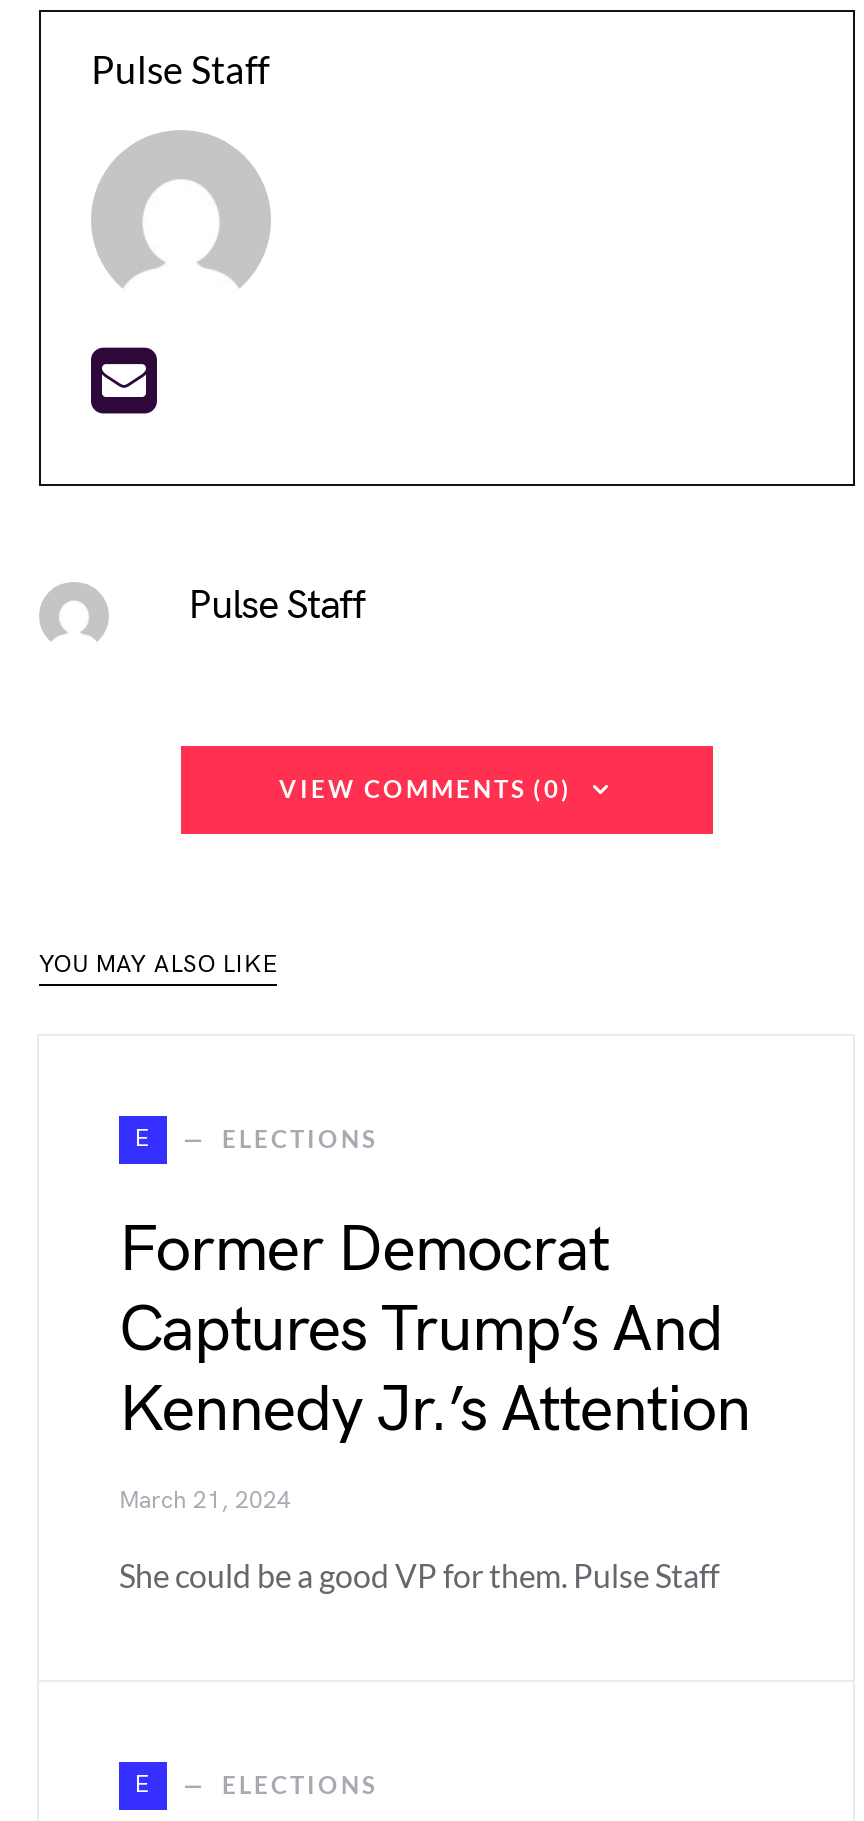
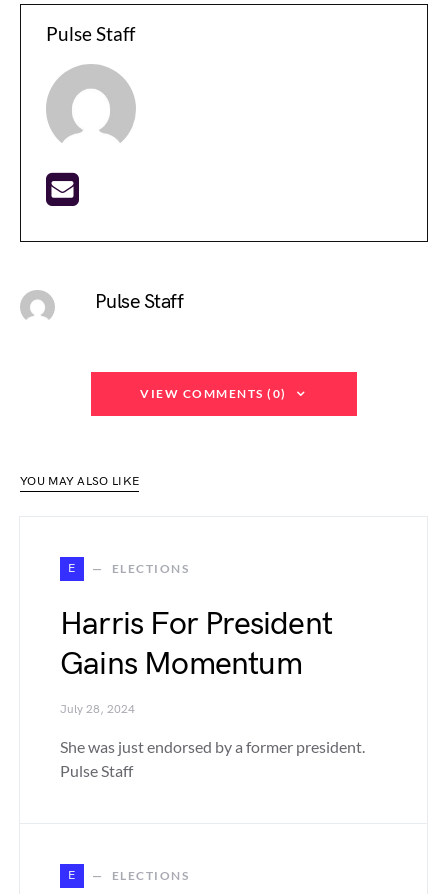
- Former Democrat
- Captures Trump’s And
- Kennedy Jr.’s Attention
+ Harris For President
+ Gains Momentum

- March 21, 2024
+ July 28, 2024

- She could be a good VP for them. Pulse Staff
+ She was just endorsed by a former president.
+ Pulse Staff
